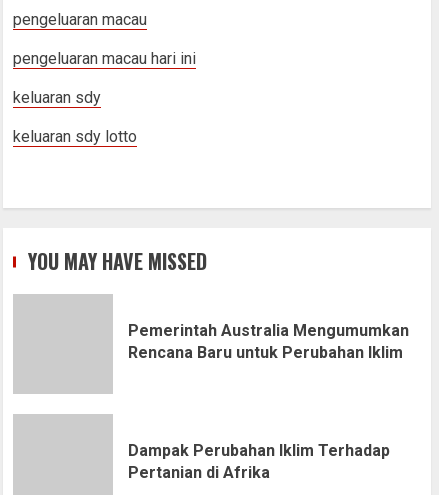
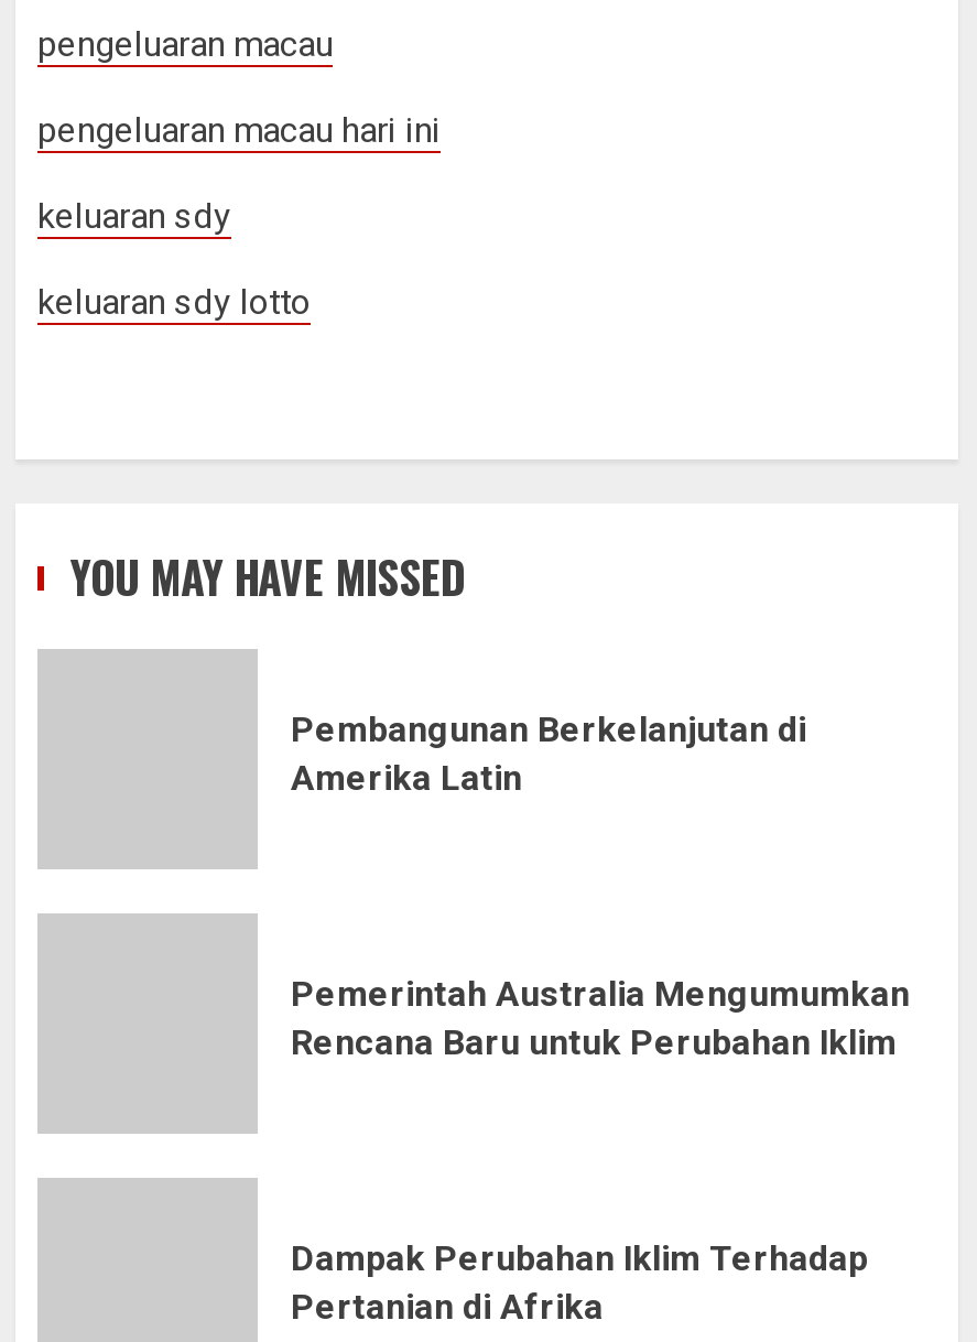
+ Pembangunan Berkelanjutan di
+ Amerika Latin
